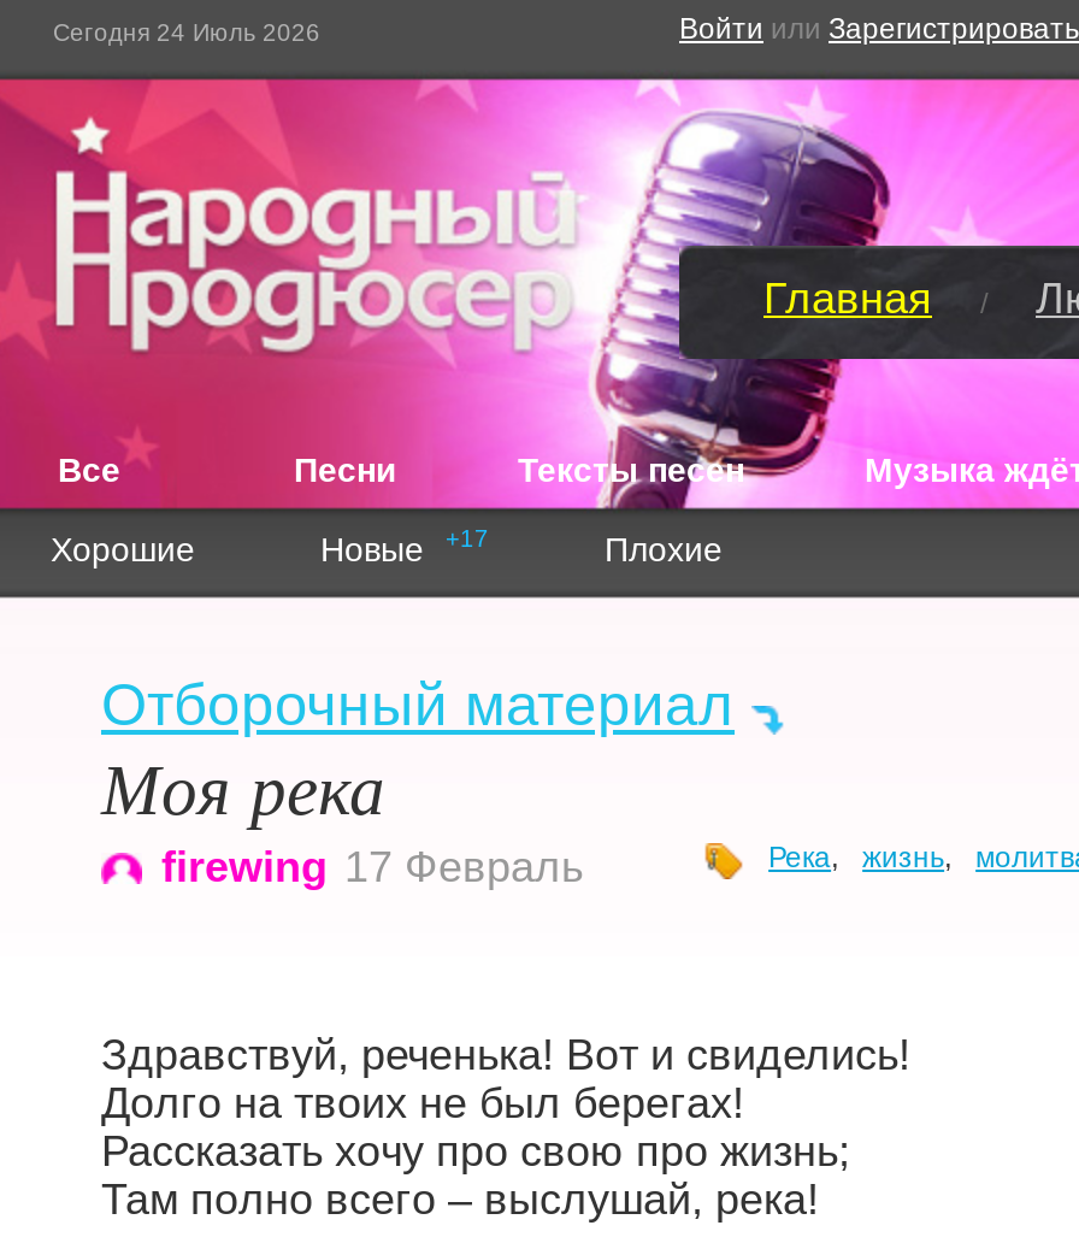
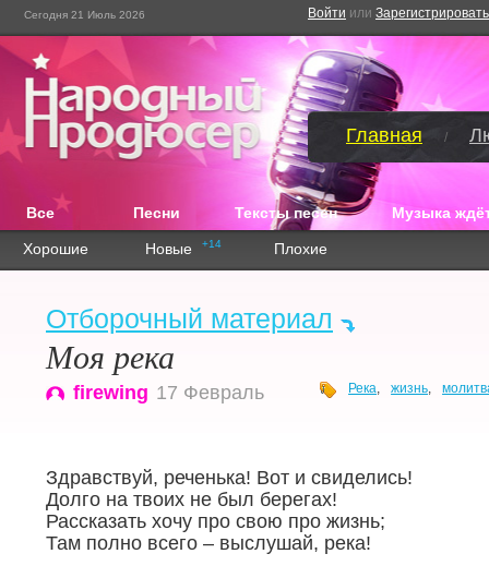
- Сегодня 24 Июль 2026
+ Сегодня 21 Июль 2026

- Новые +17
+ Новые +14
